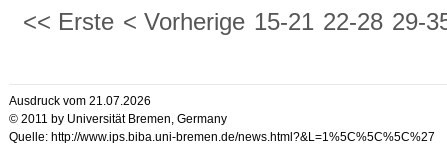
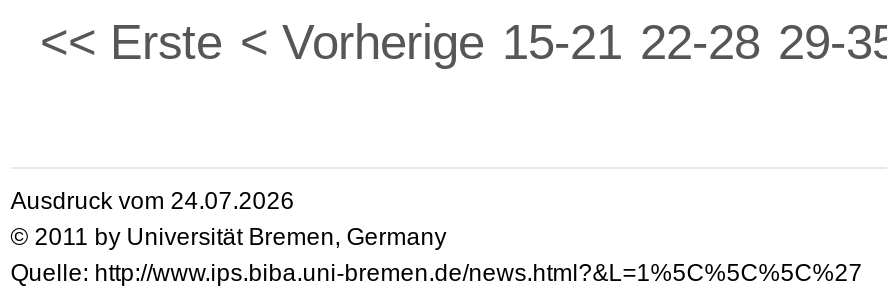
- Ausdruck vom 21.07.2026
+ Ausdruck vom 24.07.2026
